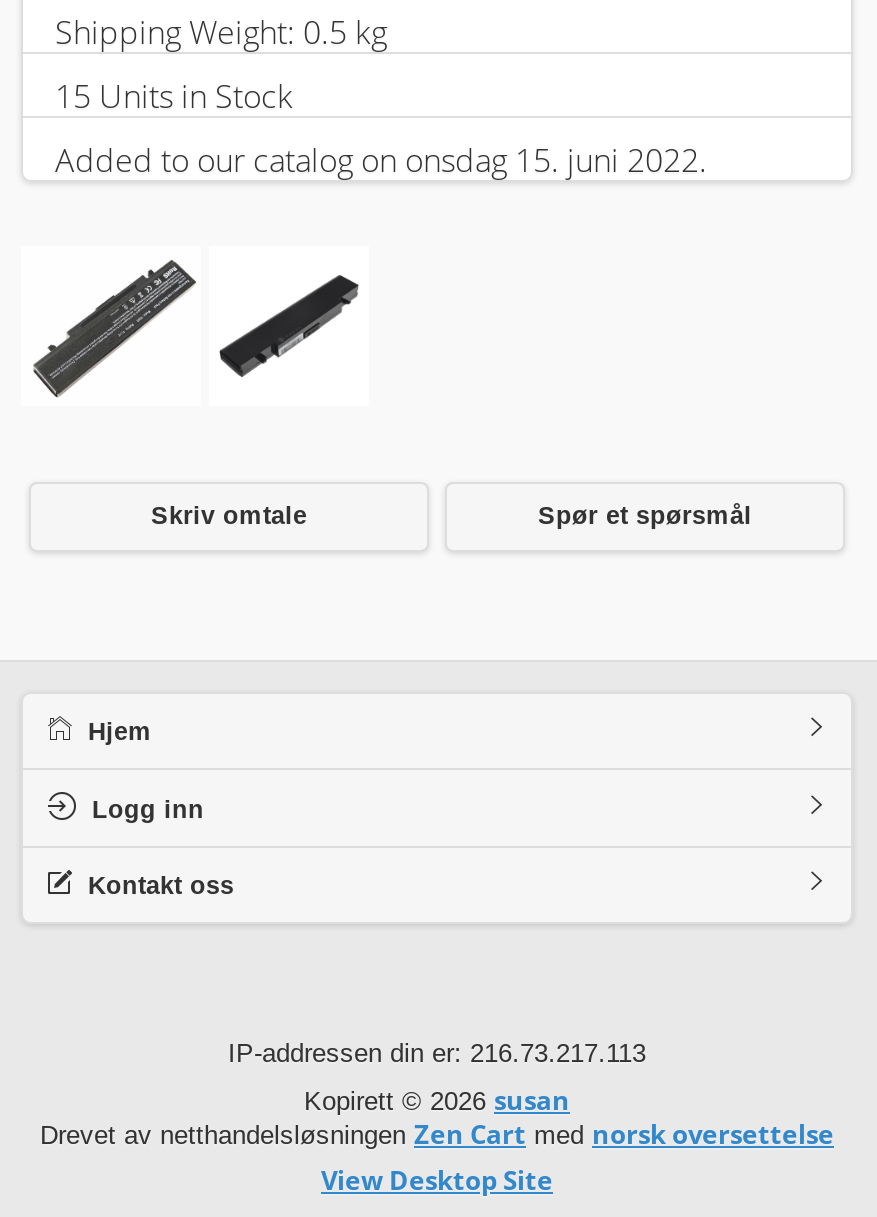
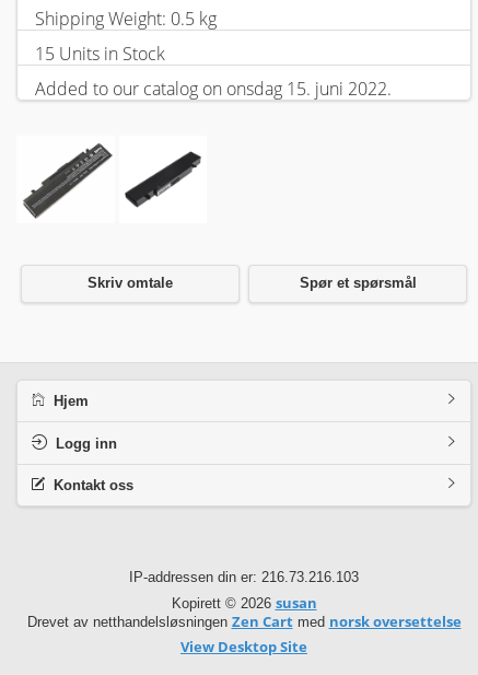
- IP-addressen din er: 216.73.217.113
+ IP-addressen din er: 216.73.216.103
